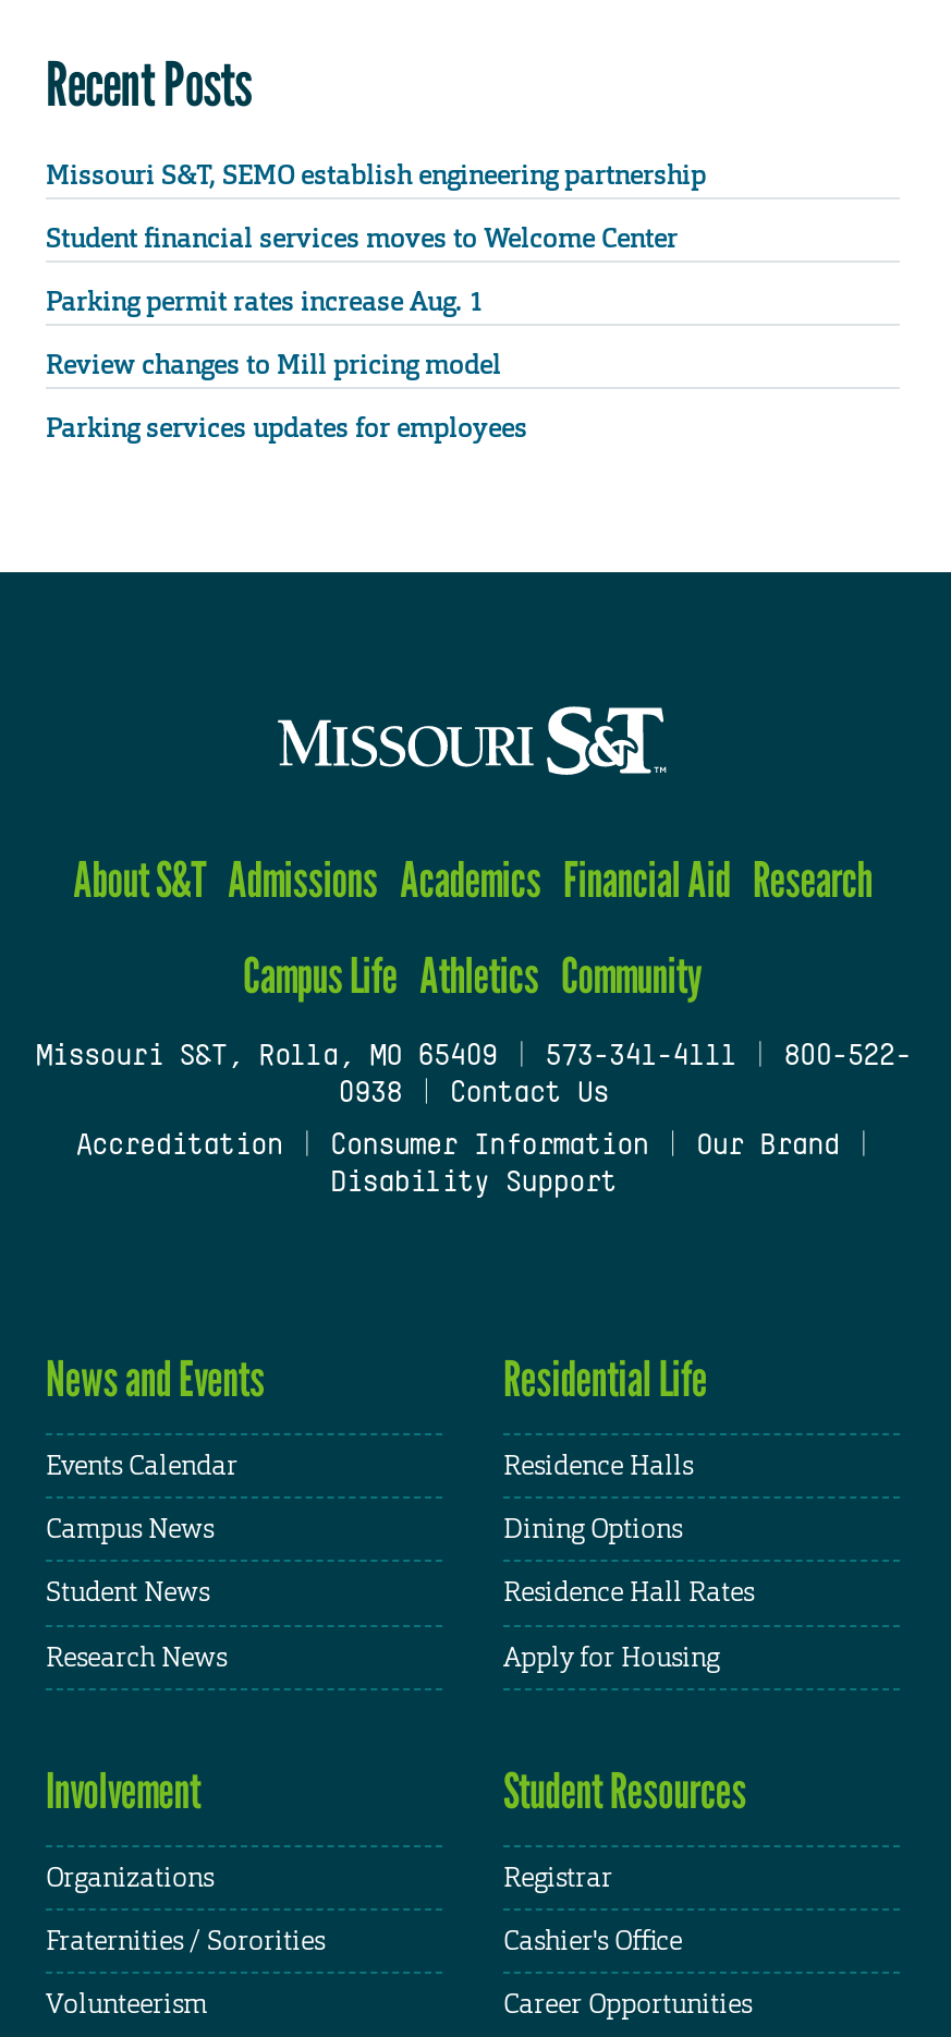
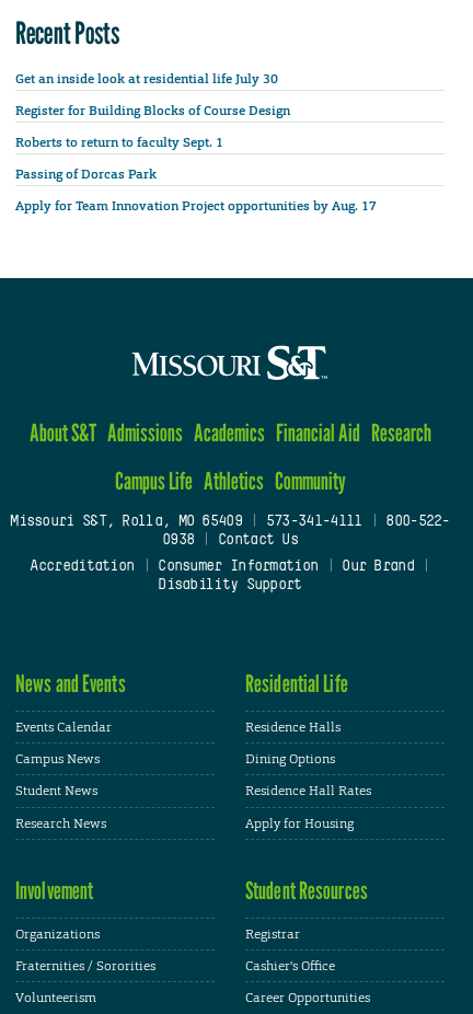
- Missouri S&T, SEMO establish engineering partnership
+ Get an inside look at residential life July 30

- Student financial services moves to Welcome Center
+ Register for Building Blocks of Course Design

- Parking permit rates increase Aug. 1
+ Roberts to return to faculty Sept. 1

- Review changes to Mill pricing model
+ Passing of Dorcas Park

- Parking services updates for employees
+ Apply for Team Innovation Project opportunities by Aug. 17
